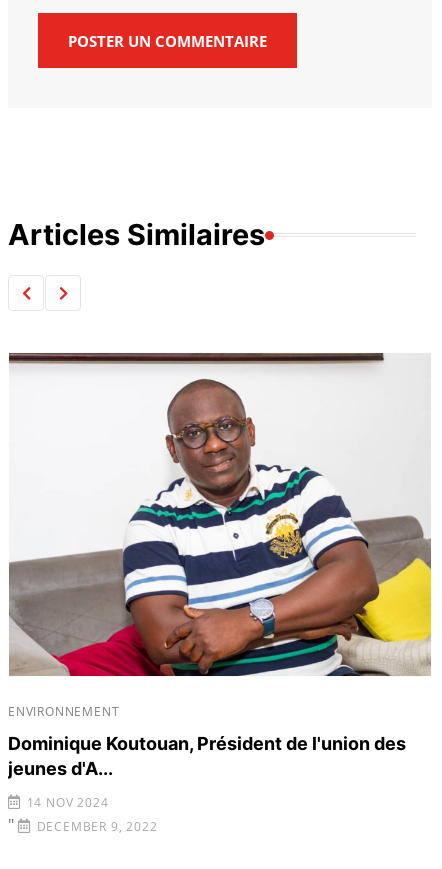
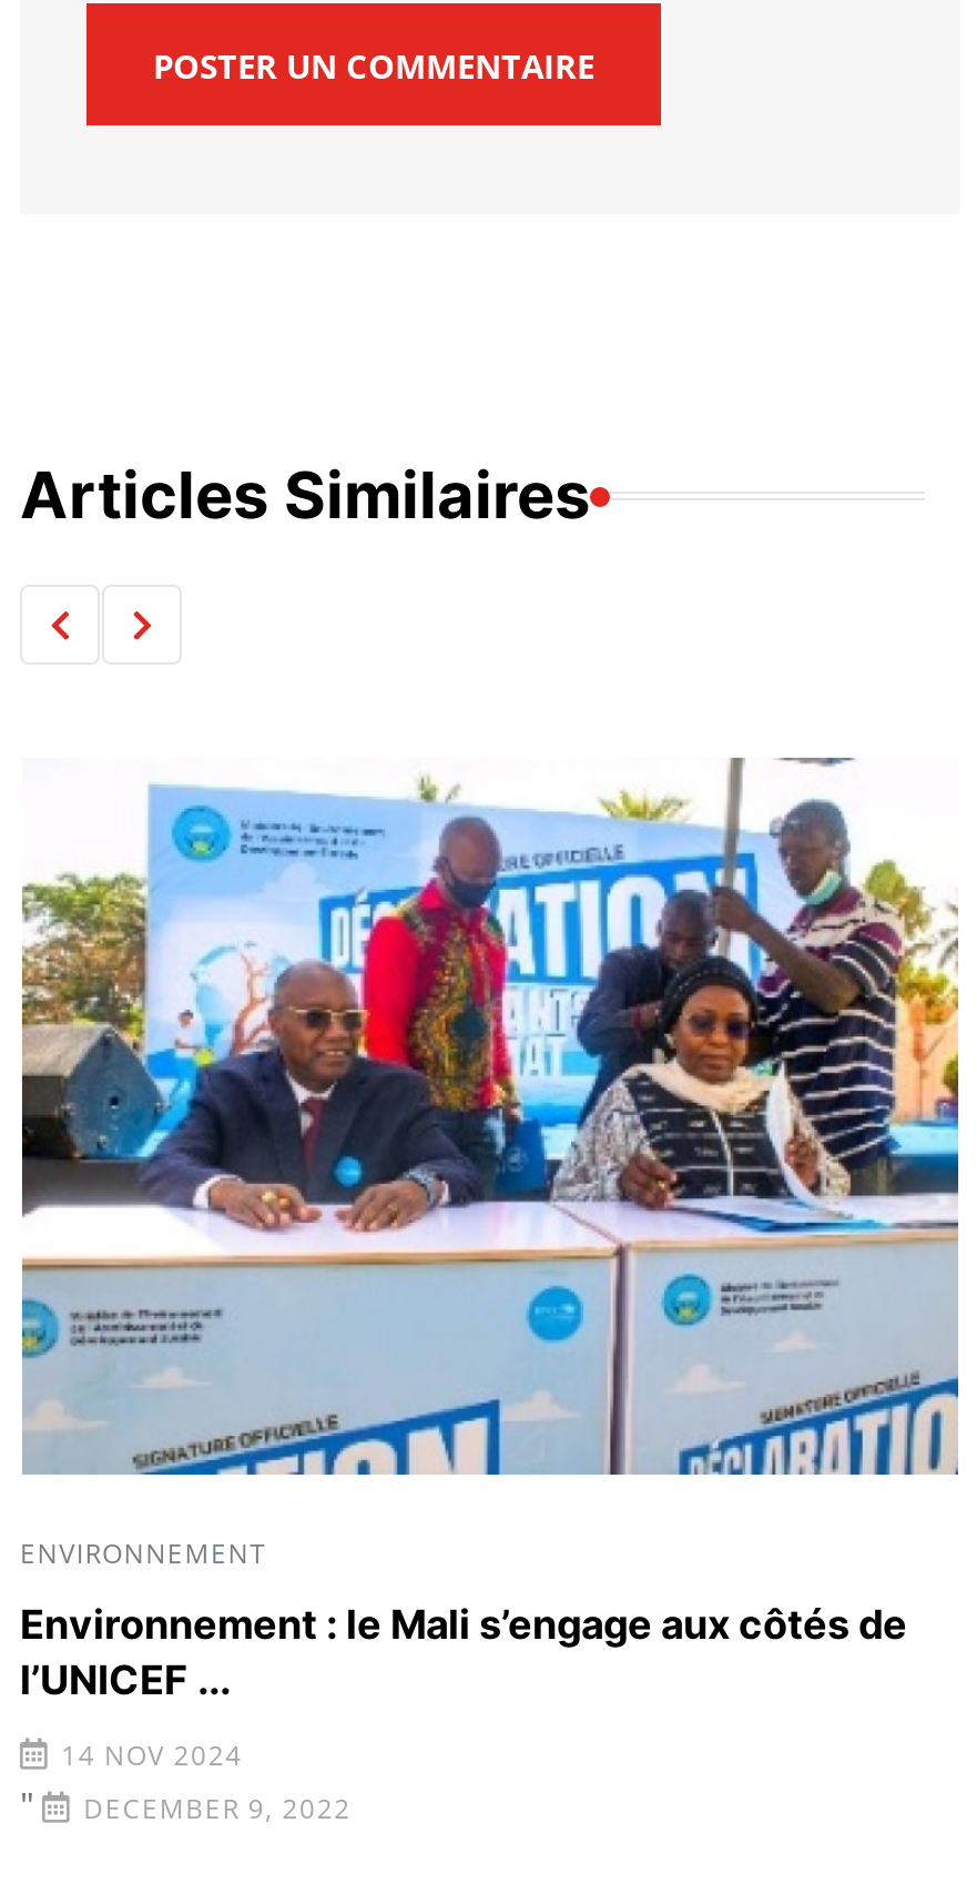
- [image]
+ [image]

- Dominique Koutouan, Président de l'union des
- jeunes d'A...
+ Environnement : le Mali s’engage aux côtés de
+ l’UNICEF ...
